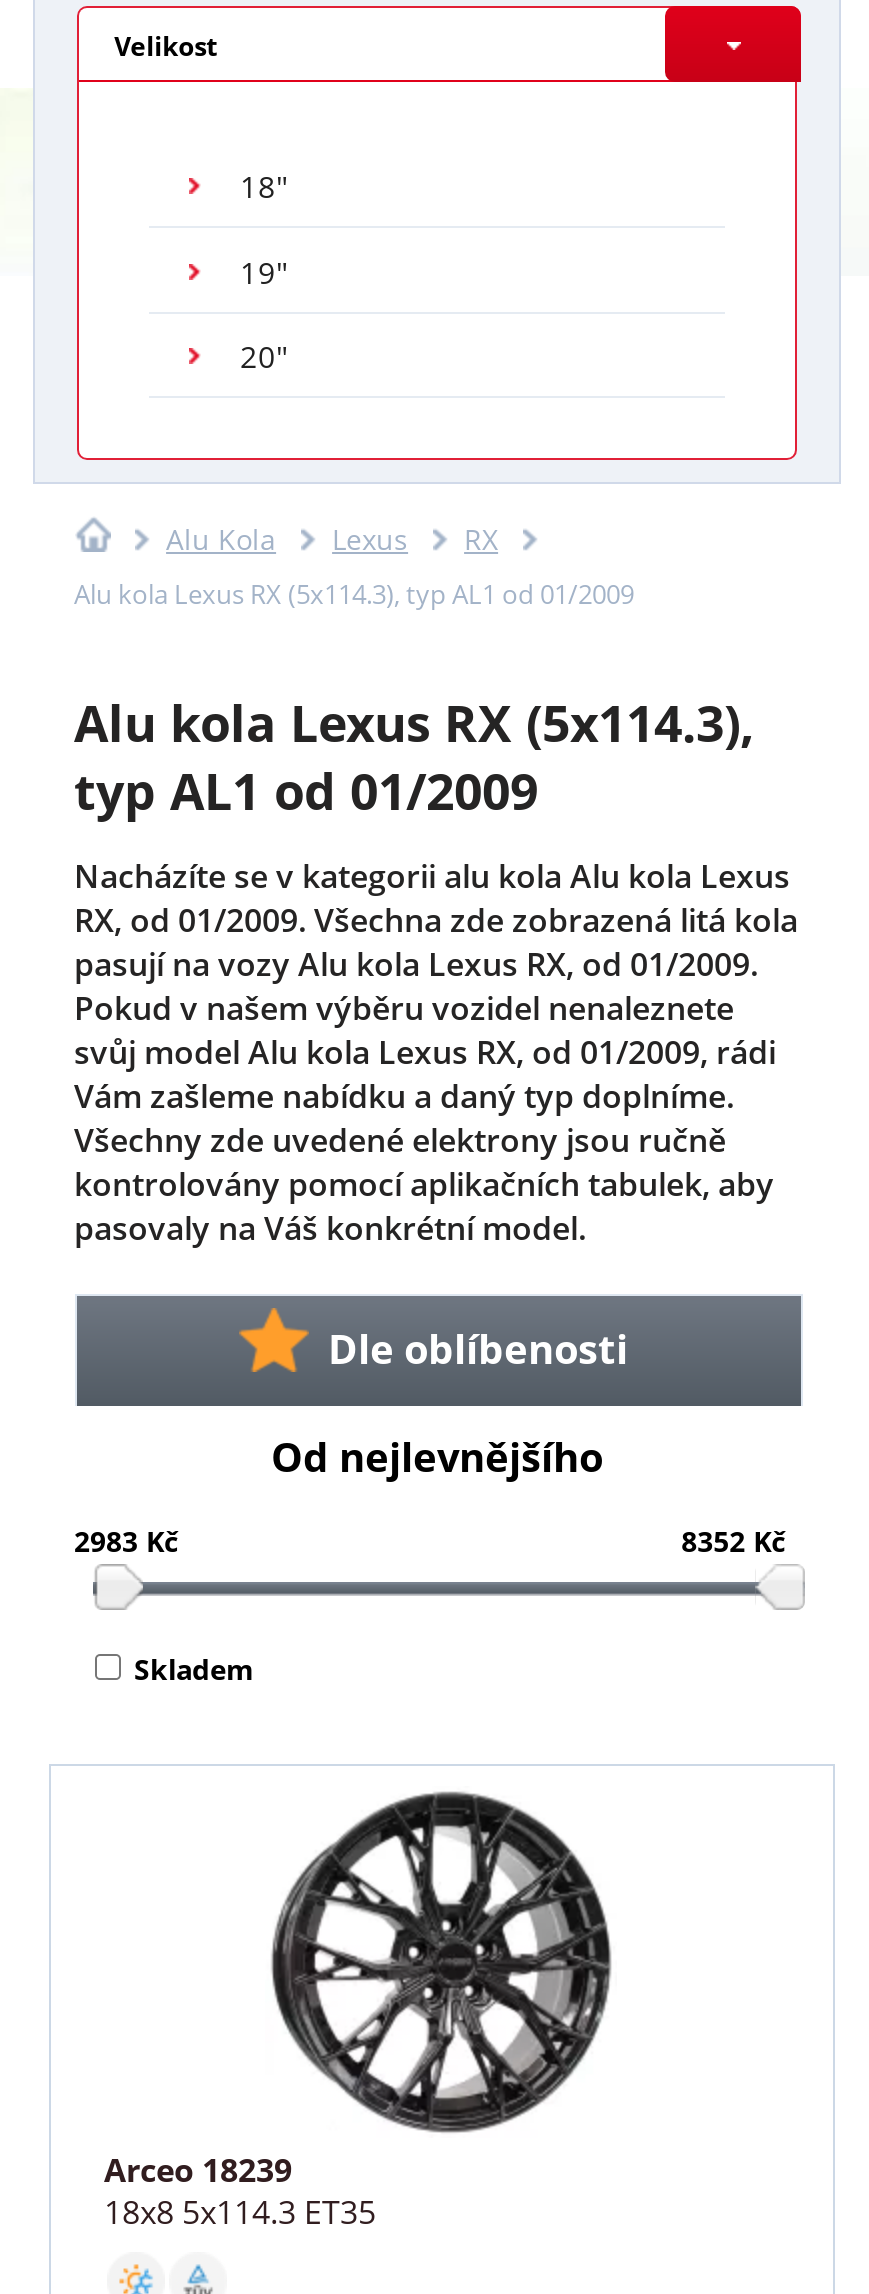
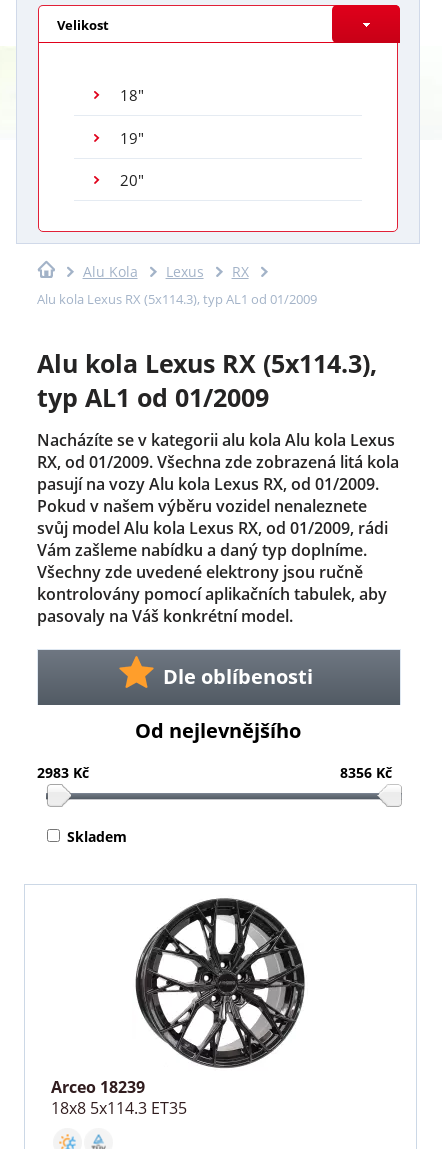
- 8352 Kč
+ 8356 Kč
